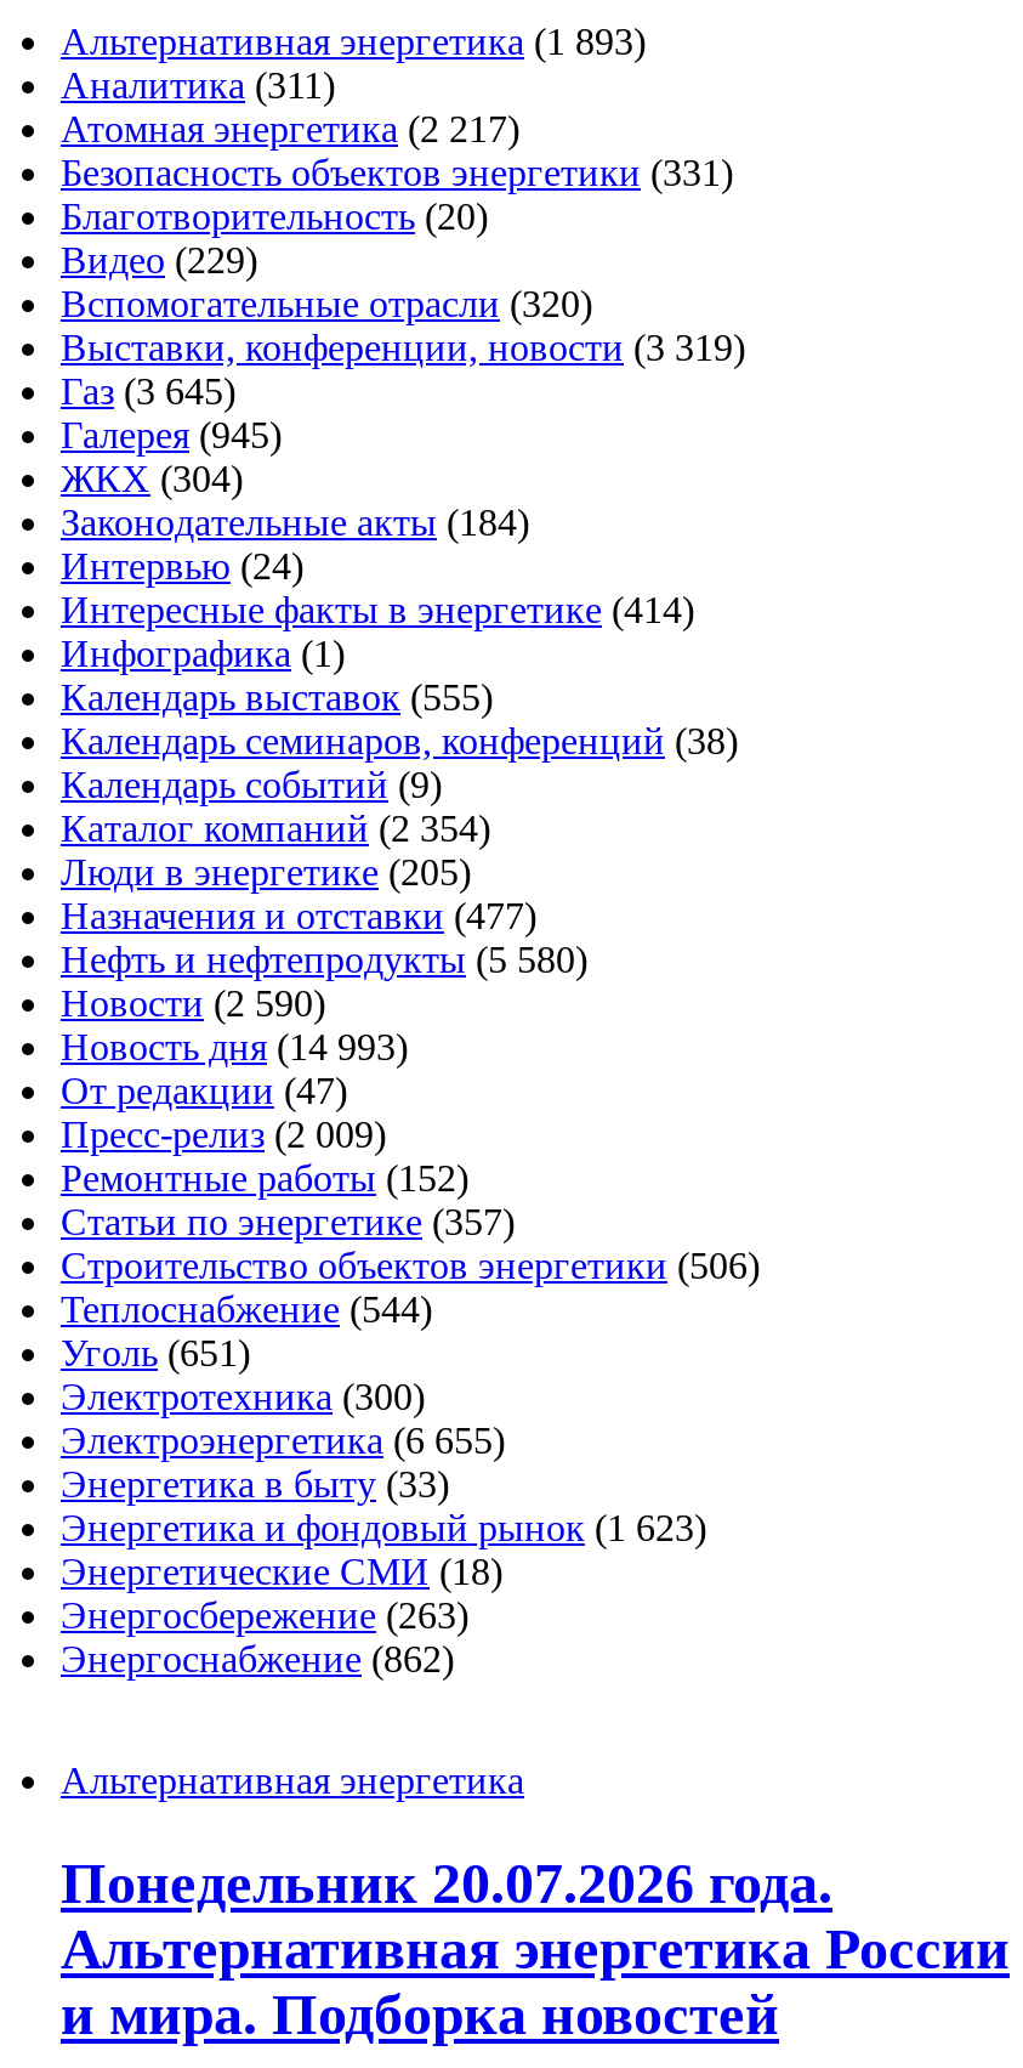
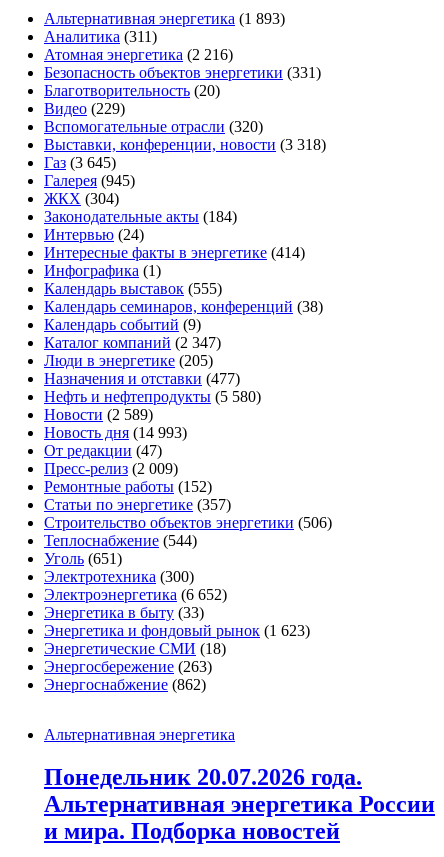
- Атомная энергетика (2 217)
+ Атомная энергетика (2 216)

- Выставки, конференции, новости (3 319)
+ Выставки, конференции, новости (3 318)

- Каталог компаний (2 354)
+ Каталог компаний (2 347)

- Новости (2 590)
+ Новости (2 589)

- Электроэнергетика (6 655)
+ Электроэнергетика (6 652)
